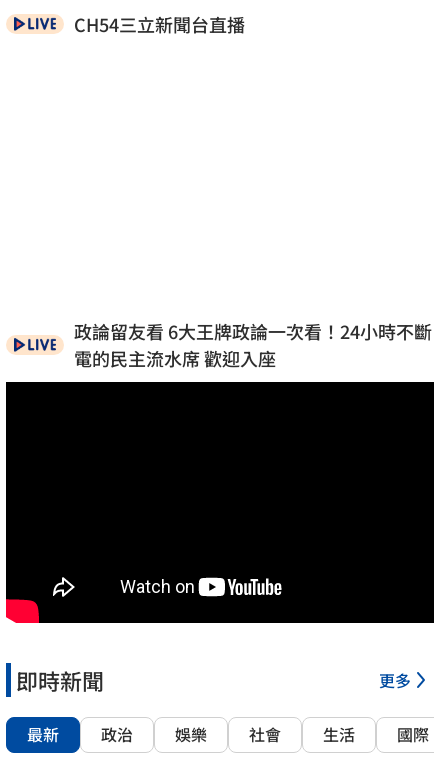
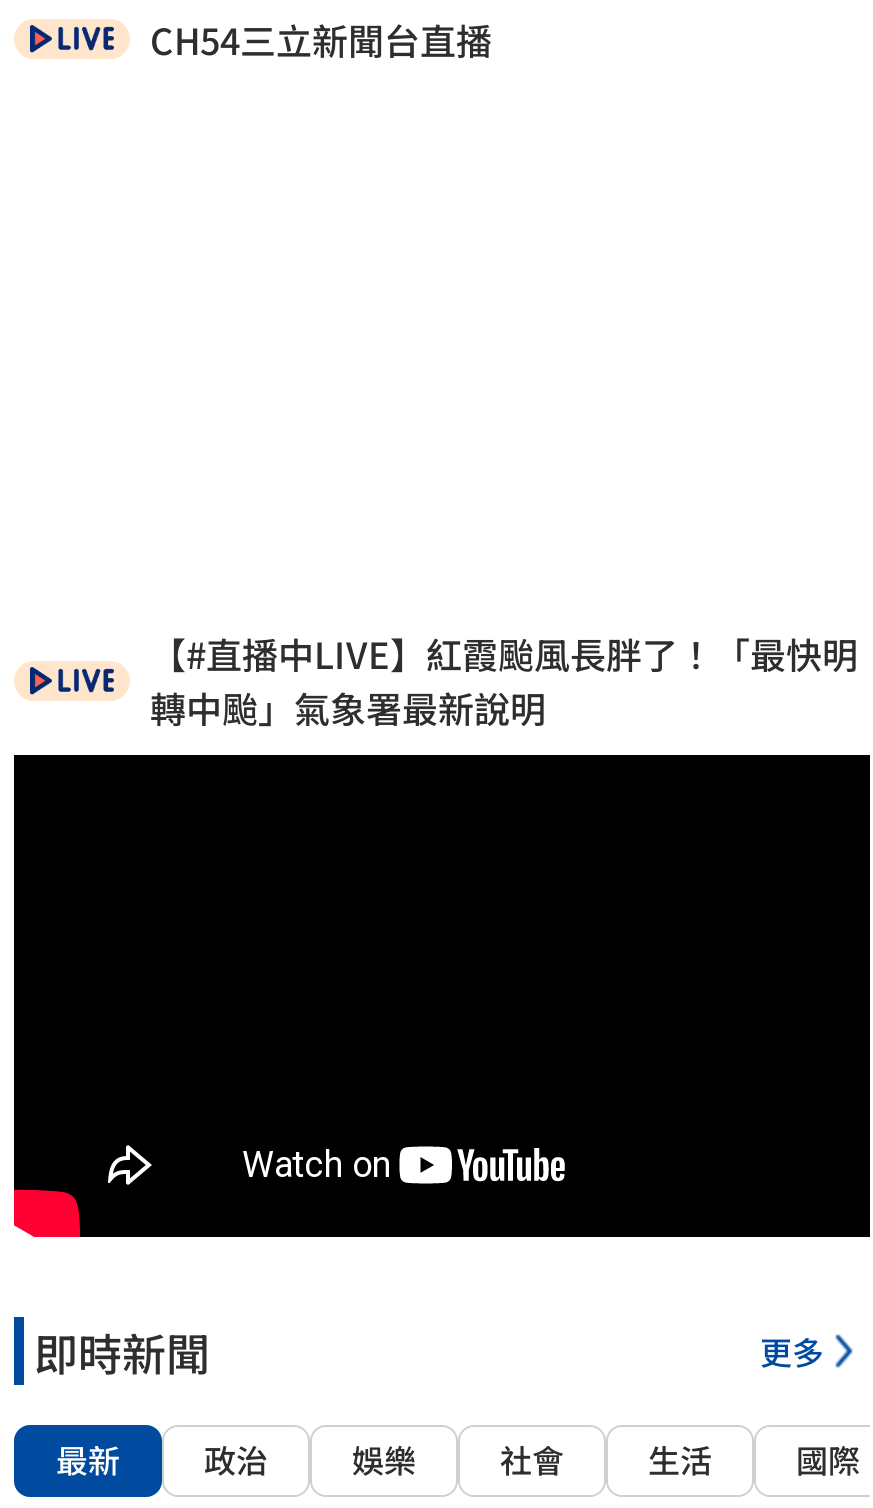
- 政論留友看 6大王牌政論一次看！24小時不斷
- 電的民主流水席 歡迎入座
+ 【#直播中LIVE】紅霞颱風長胖了！「最快明
+ 轉中颱」氣象署最新說明
